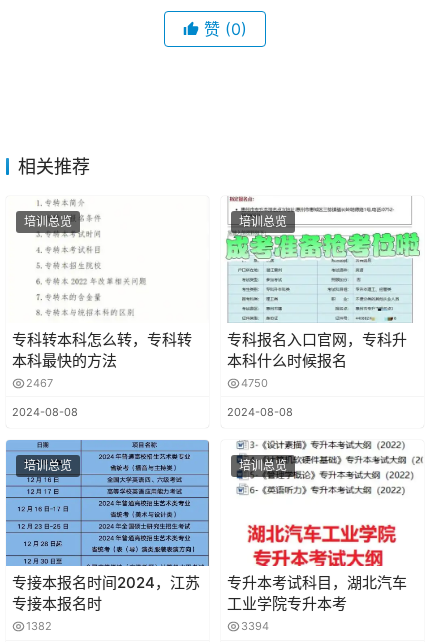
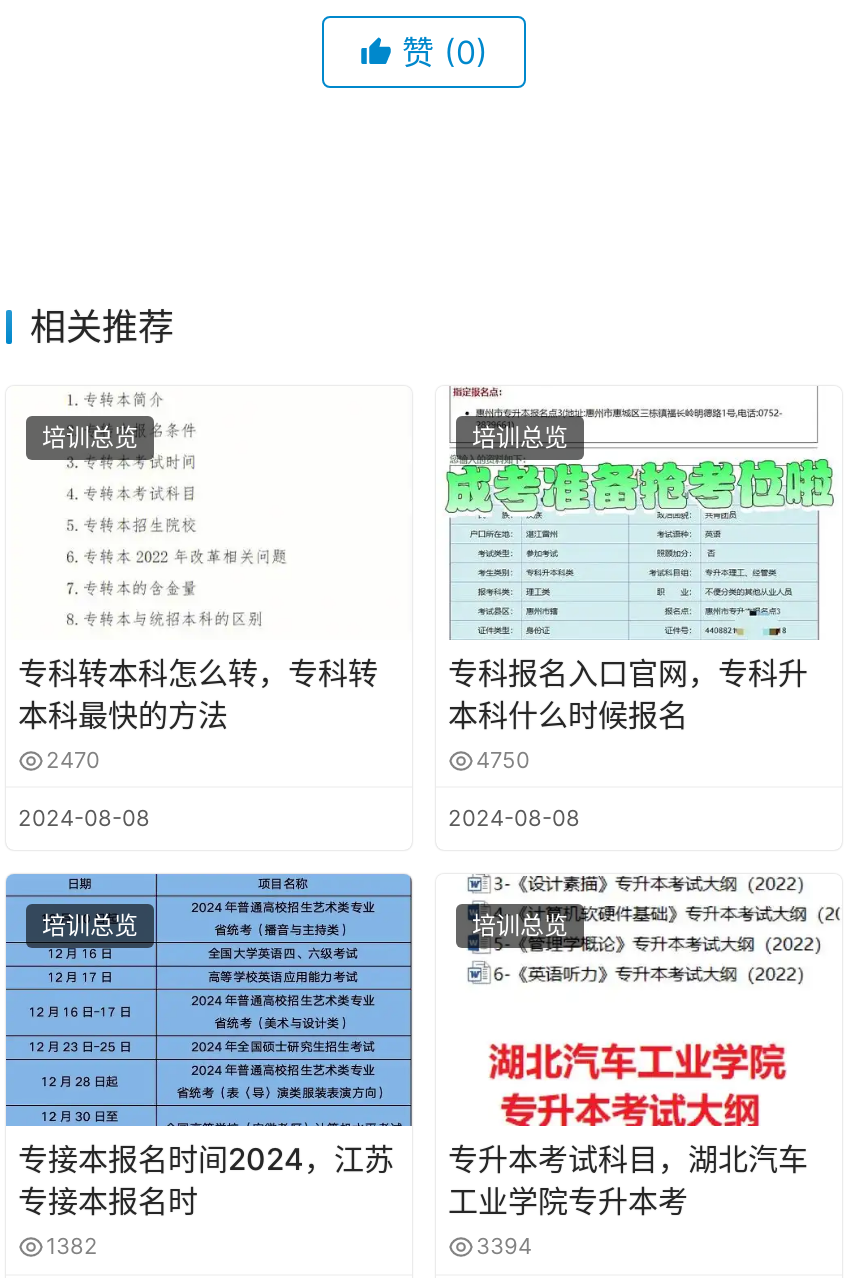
- 2467
+ 2470
